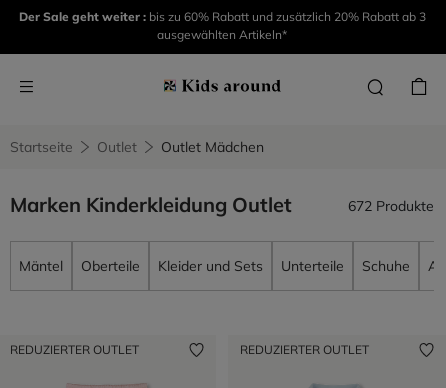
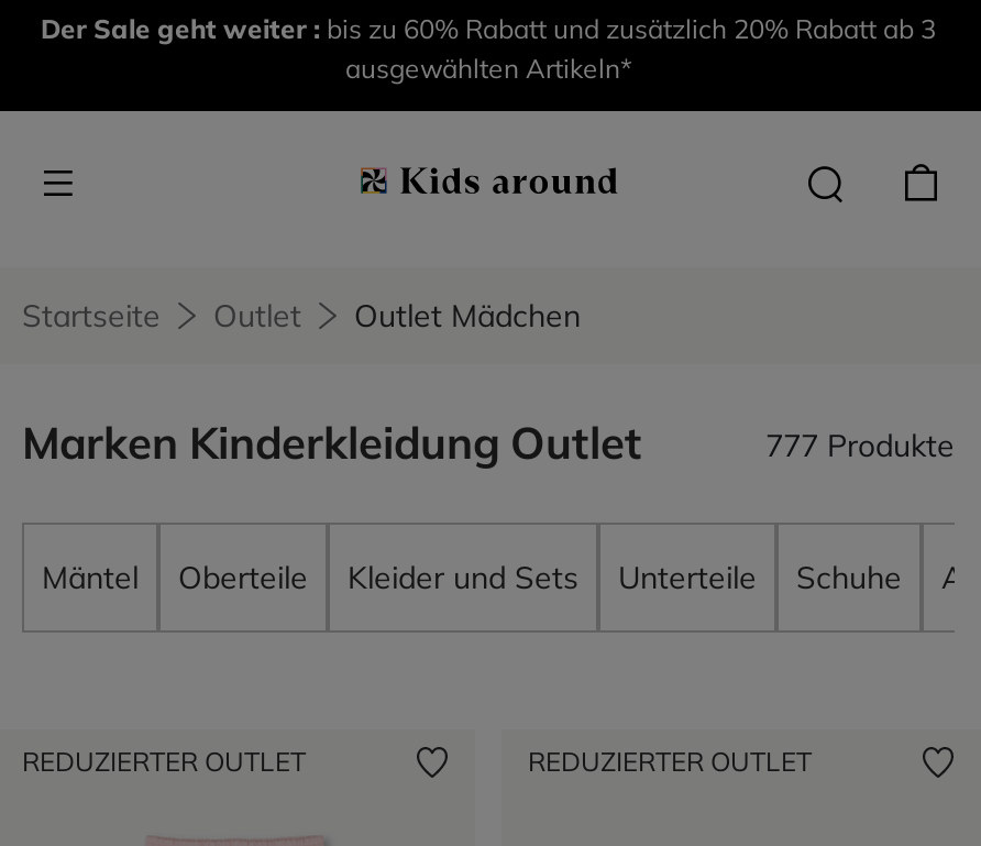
- 672 Produkte
+ 777 Produkte
